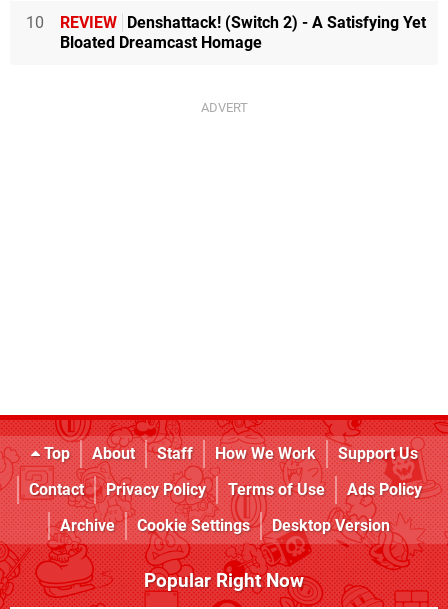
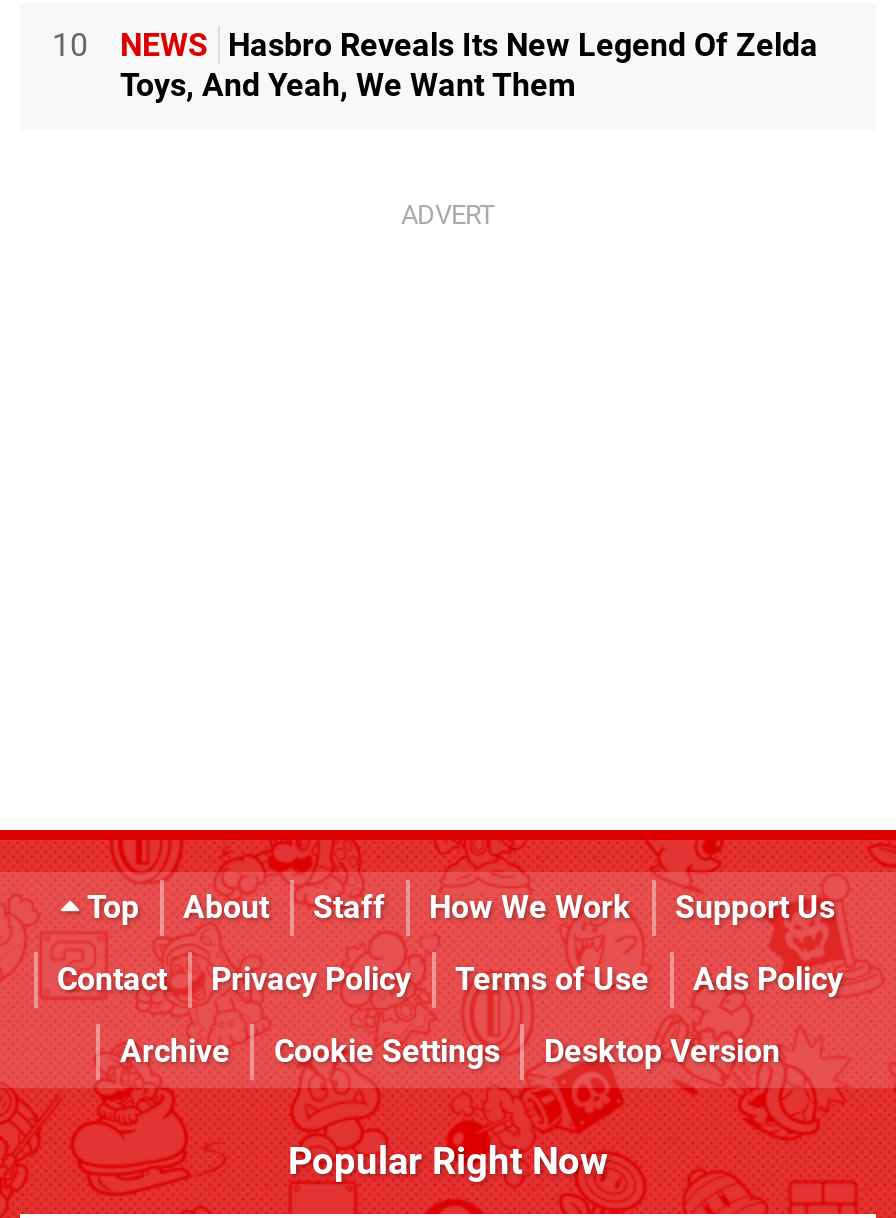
- REVIEW Denshattack! (Switch 2) - A Satisfying Yet
- Bloated Dreamcast Homage
+ NEWS Hasbro Reveals Its New Legend Of Zelda
+ Toys, And Yeah, We Want Them
